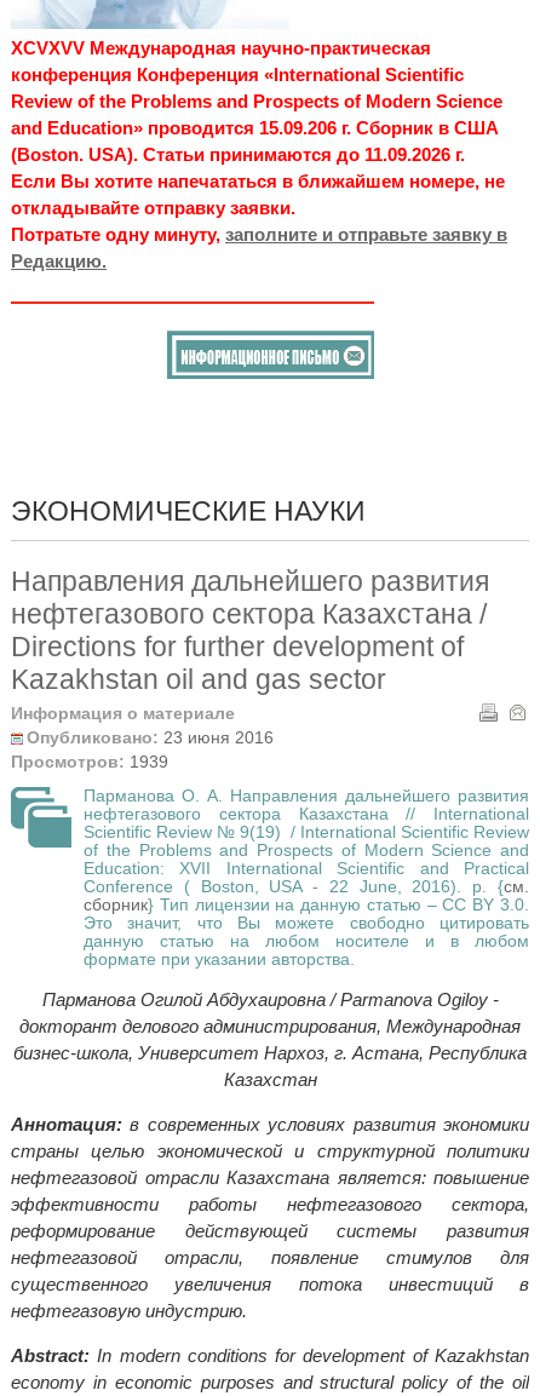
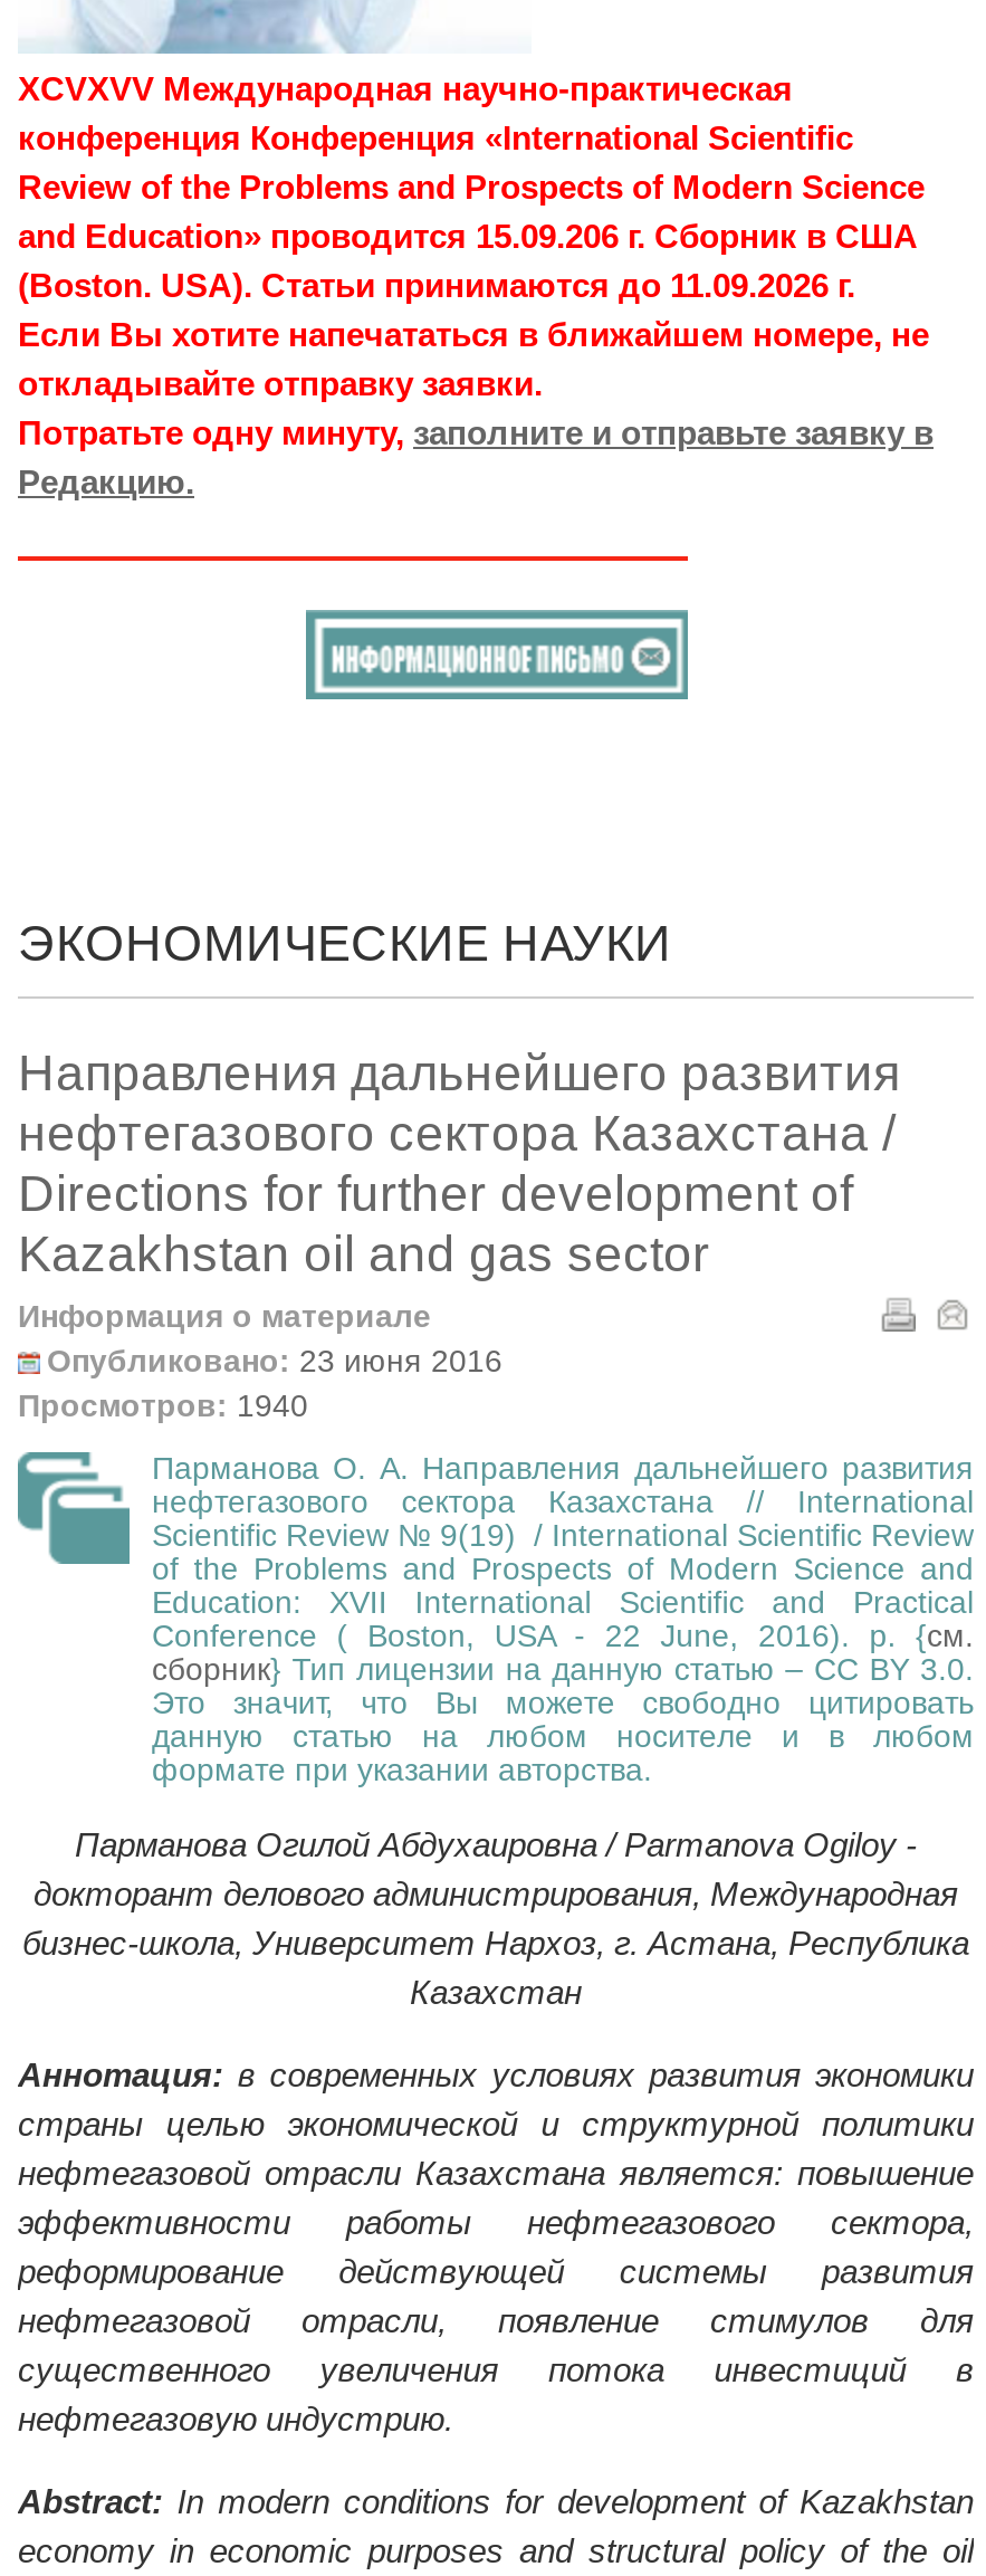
- Просмотров: 1939
+ Просмотров: 1940
